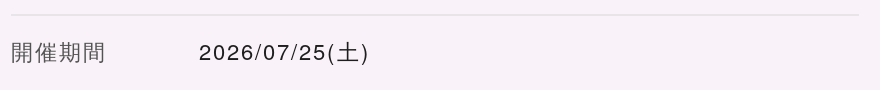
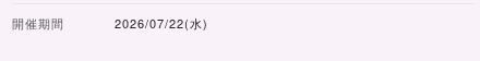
- 2026/07/25(土)
+ 2026/07/22(水)
